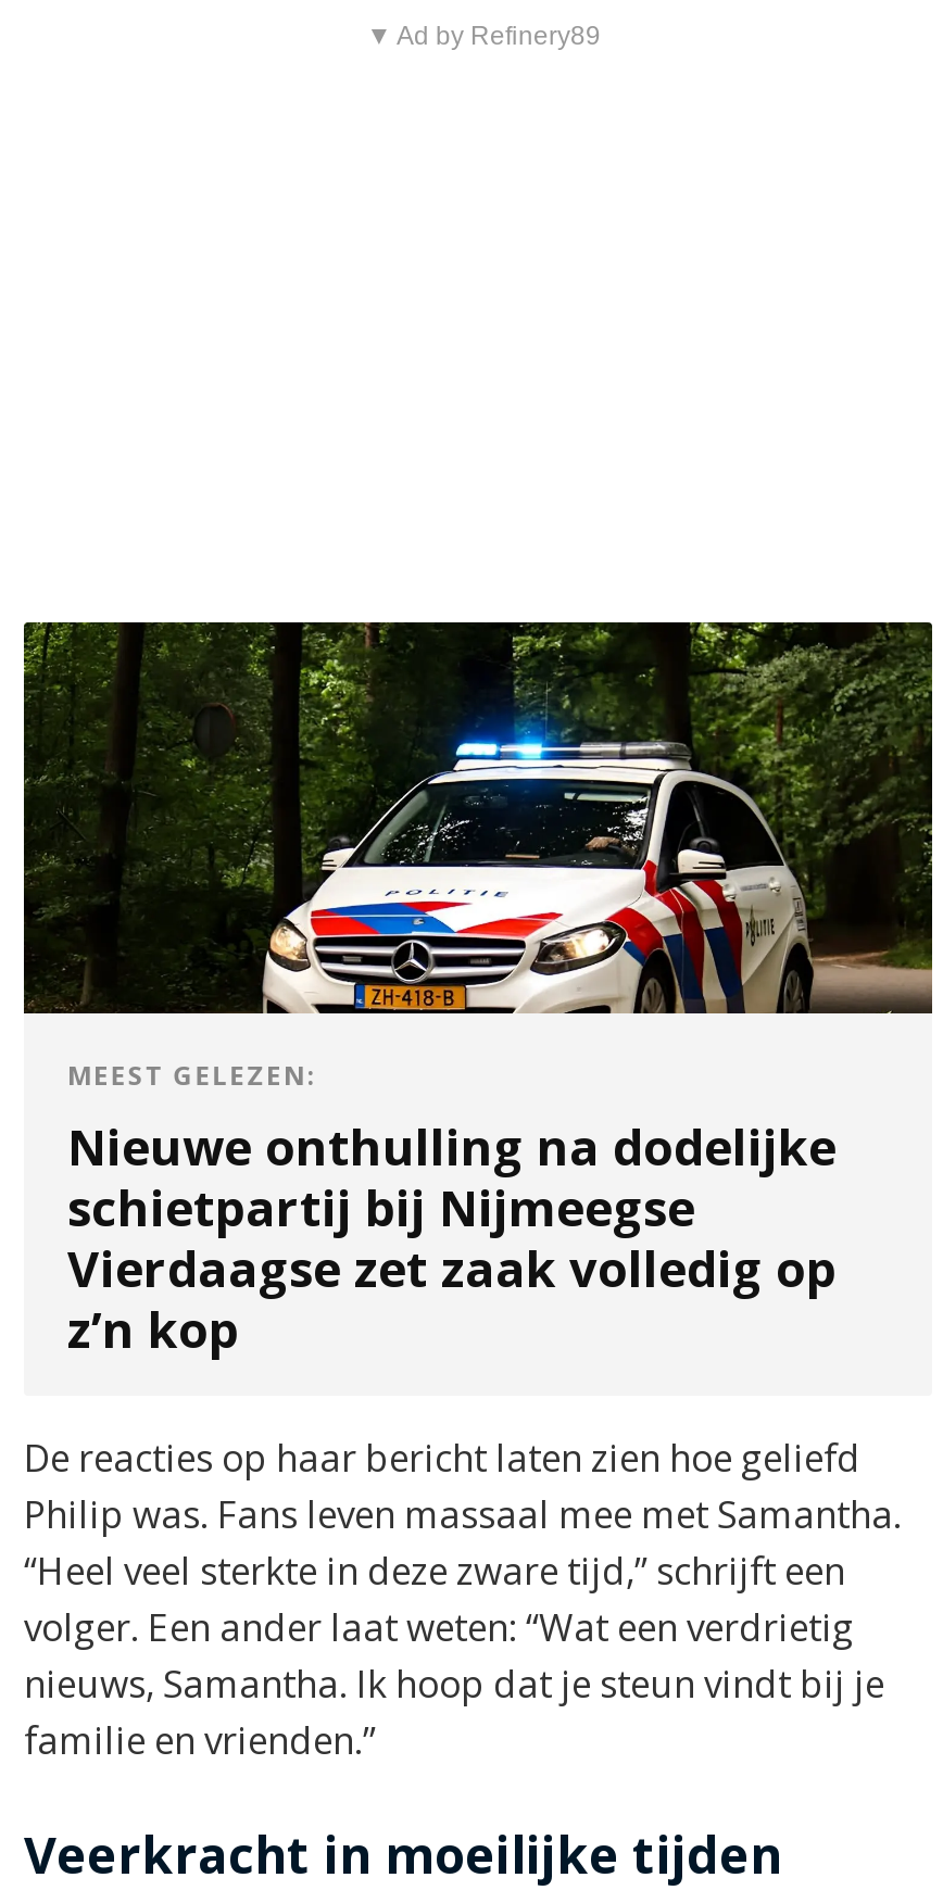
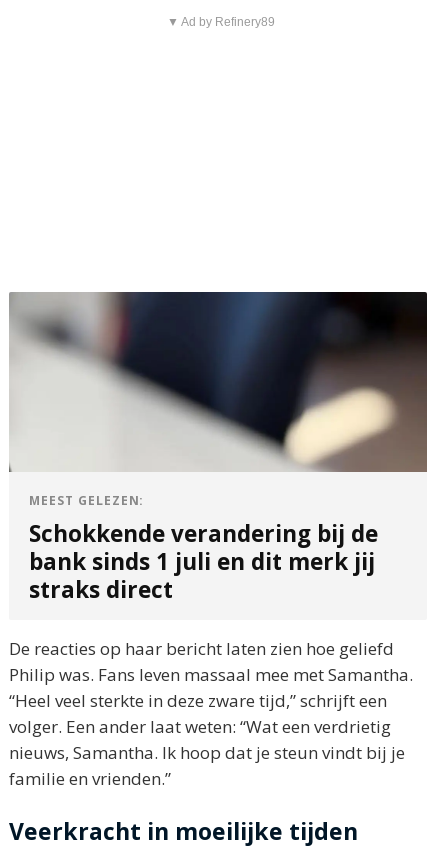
- [image]
+ [image]

- Nieuwe onthulling na dodelijke
- schietpartij bij Nijmeegse
- Vierdaagse zet zaak volledig op
- z’n kop
+ Schokkende verandering bij de
+ bank sinds 1 juli en dit merk jij
+ straks direct
